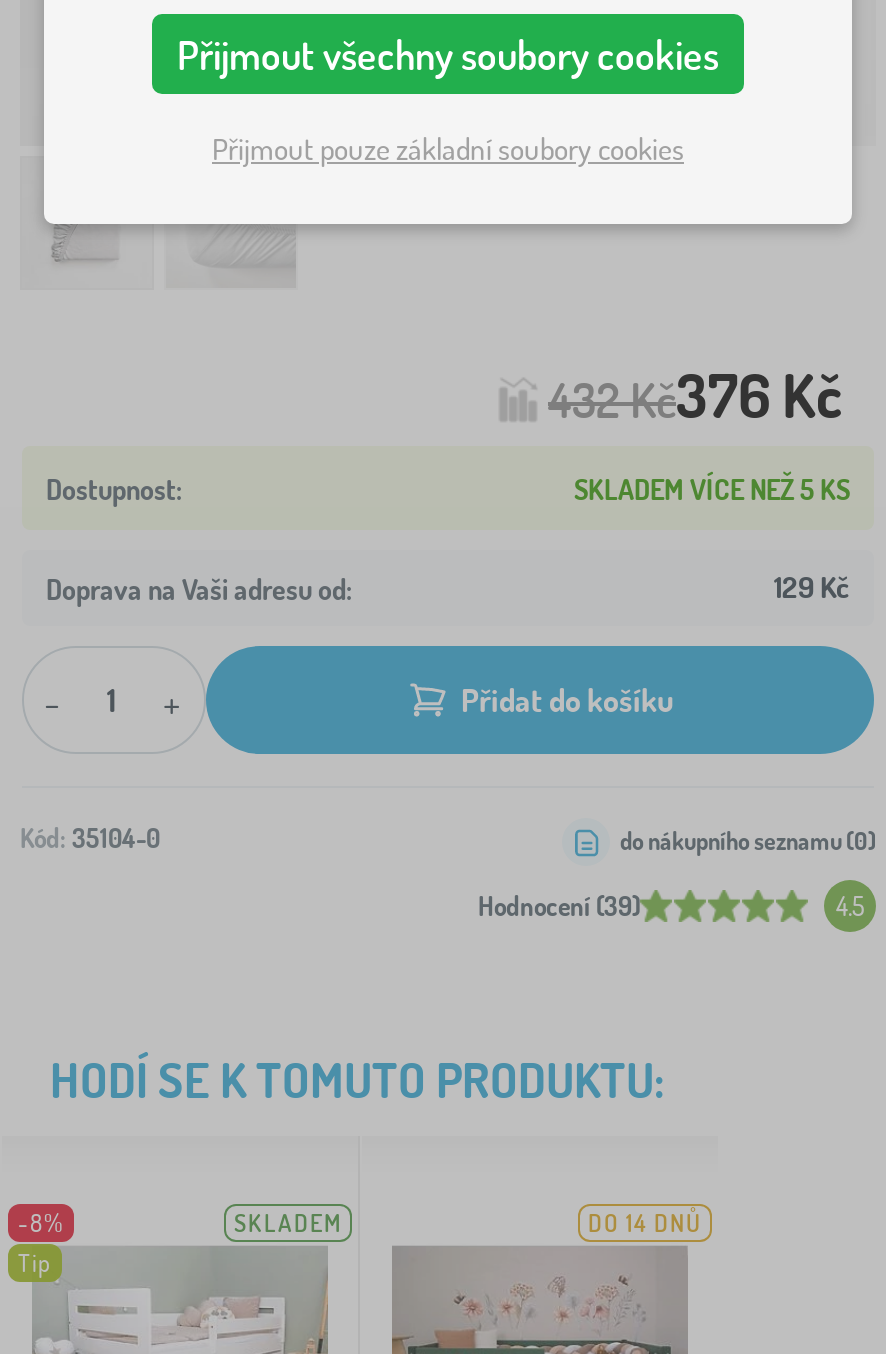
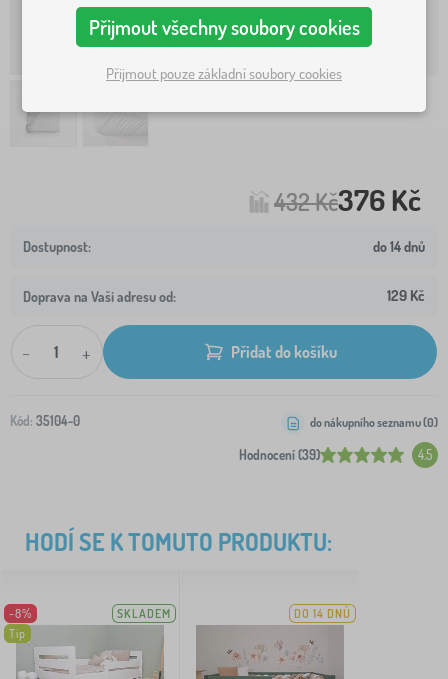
- SKLADEM VÍCE NEŽ 5 KS
+ do 14 dnů
